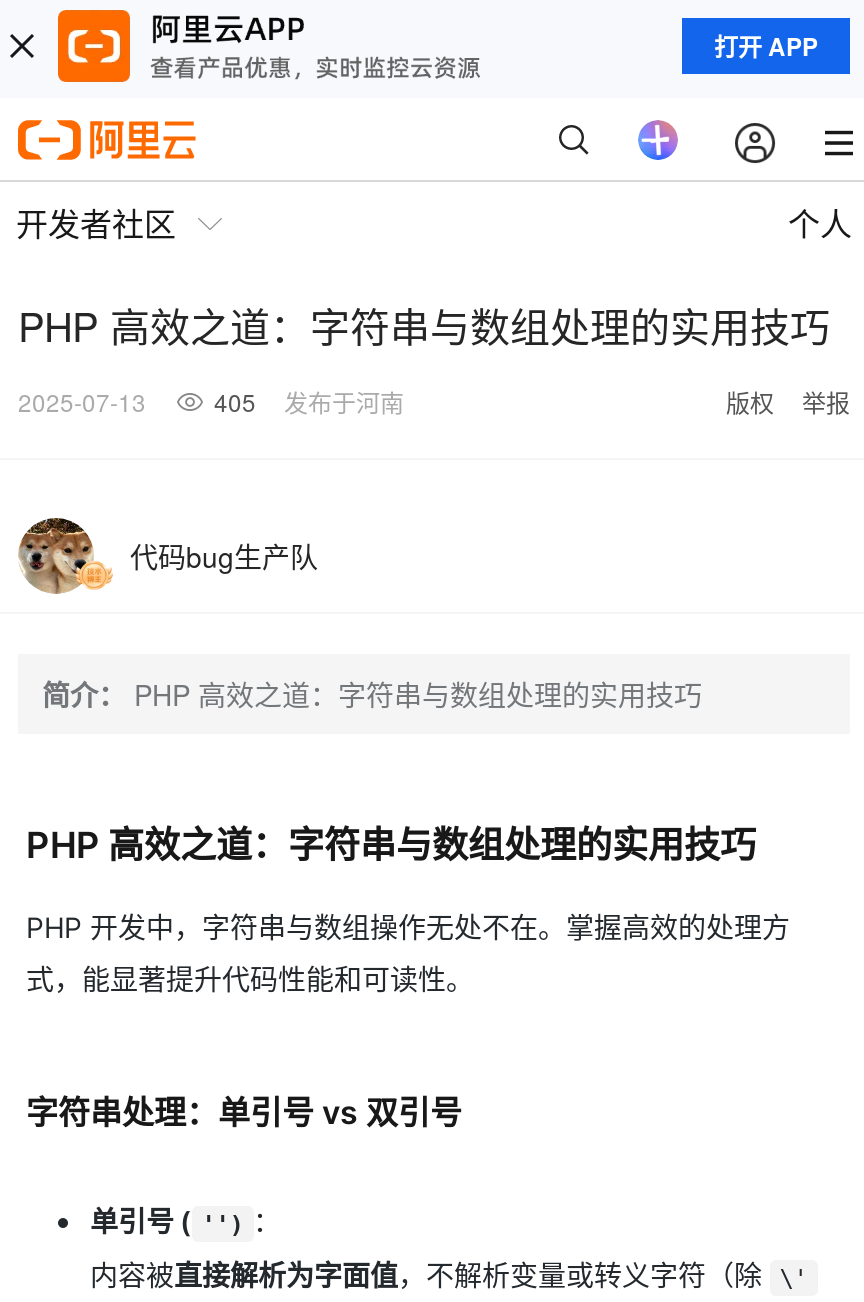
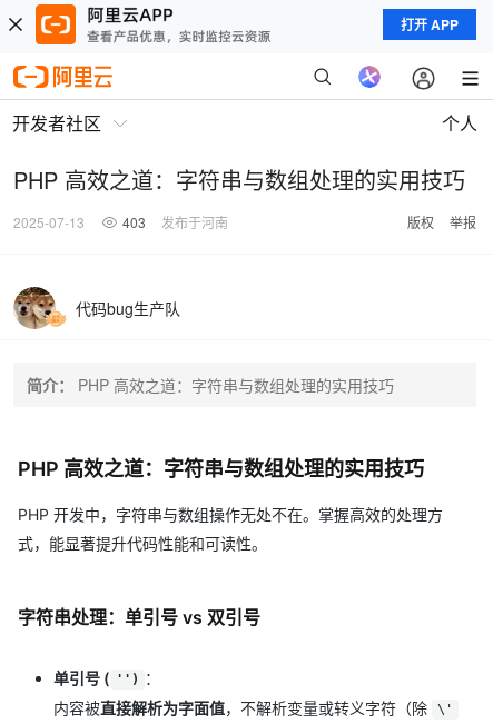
- 2025-07-13 405 发布于河南
+ 2025-07-13 403 发布于河南
